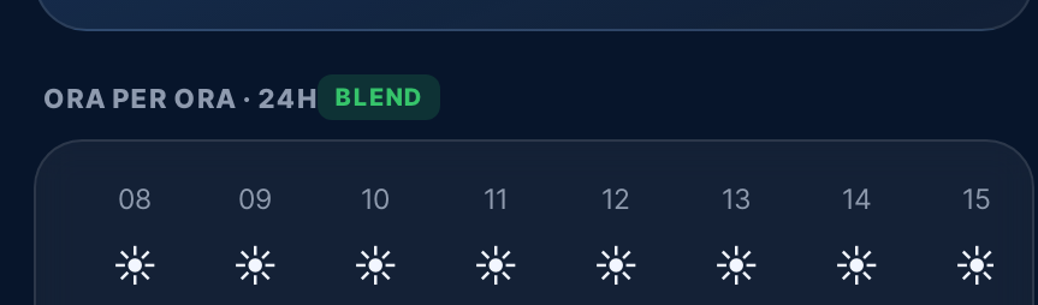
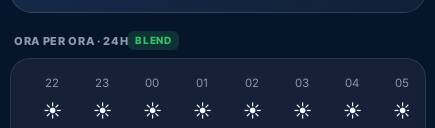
- 08
+ 22

- 09
+ 23

- 10
+ 00

- 11
+ 01

- 12
+ 02

- 13
+ 03

- 14
+ 04

- 15
+ 05
